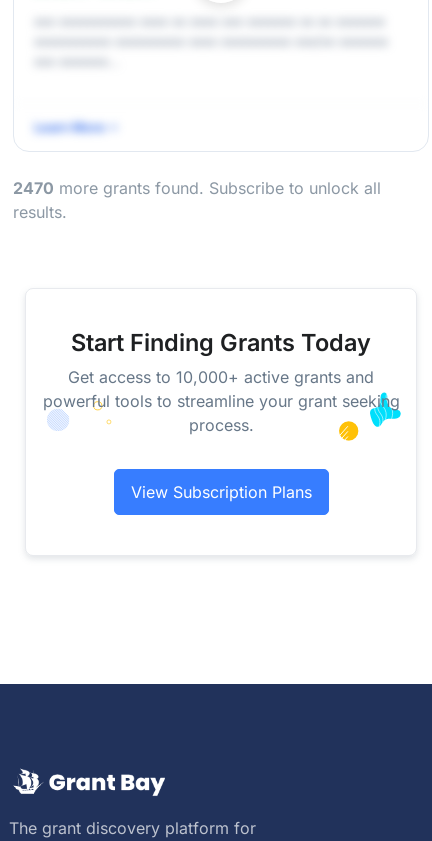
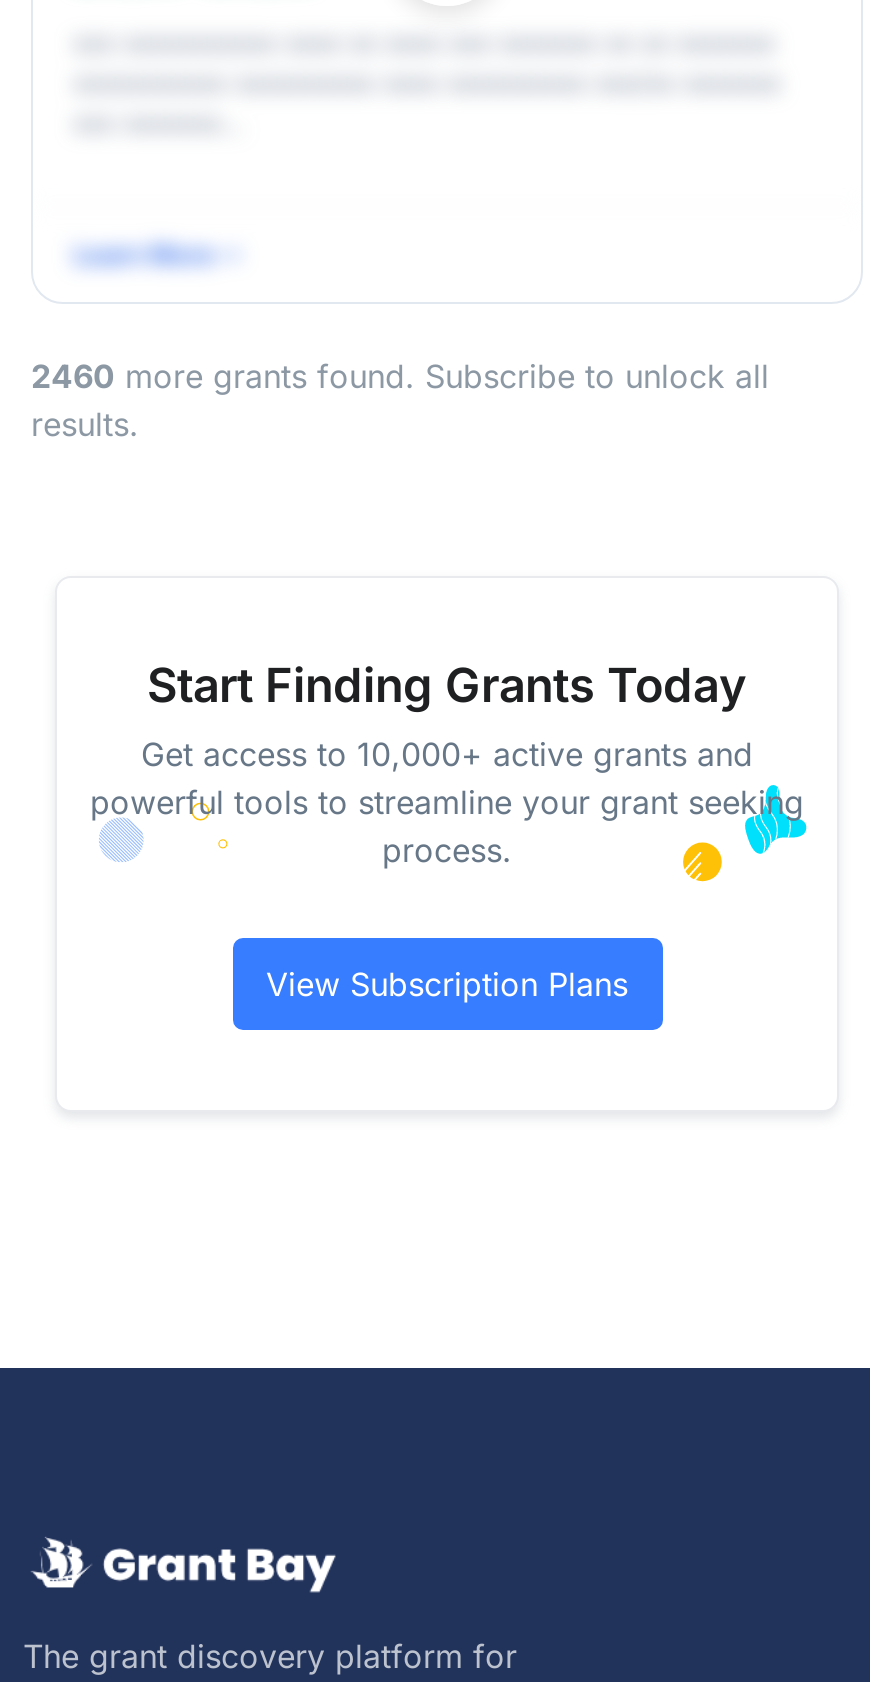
- 2470 more grants found. Subscribe to unlock all
+ 2460 more grants found. Subscribe to unlock all
